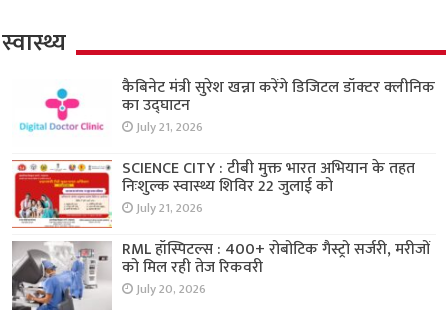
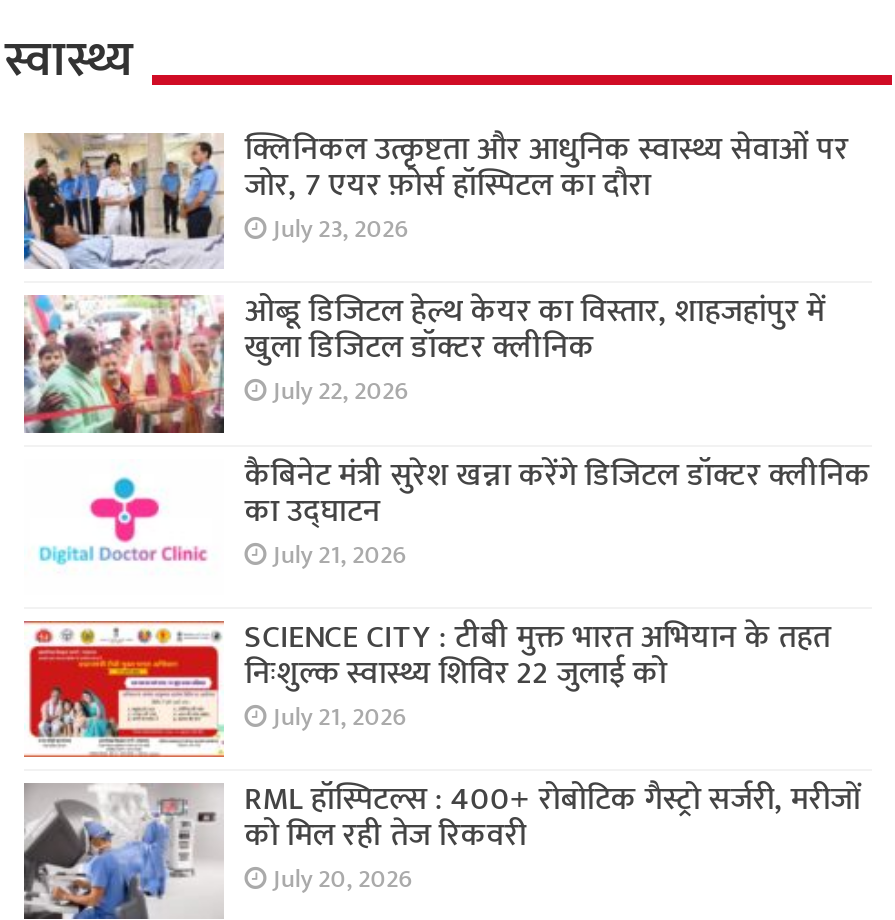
+ [image]
+ क्लिनिकल उत्कृष्टता और आधुनिक स्वास्थ्य सेवाओं पर
+ जोर, 7 एयर फ़ोर्स हॉस्पिटल का दौरा
+ July 23, 2026
+ ओब्डू डिजिटल हेल्थ केयर का विस्तार, शाहजहांपुर में
+ खुला डिजिटल डॉक्टर क्लीनिक
+ July 22, 2026

+ [image]
